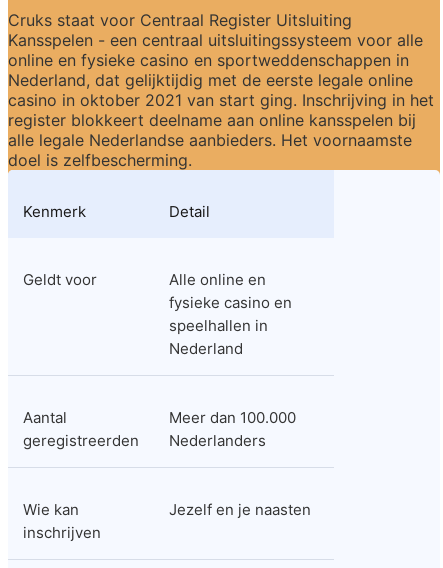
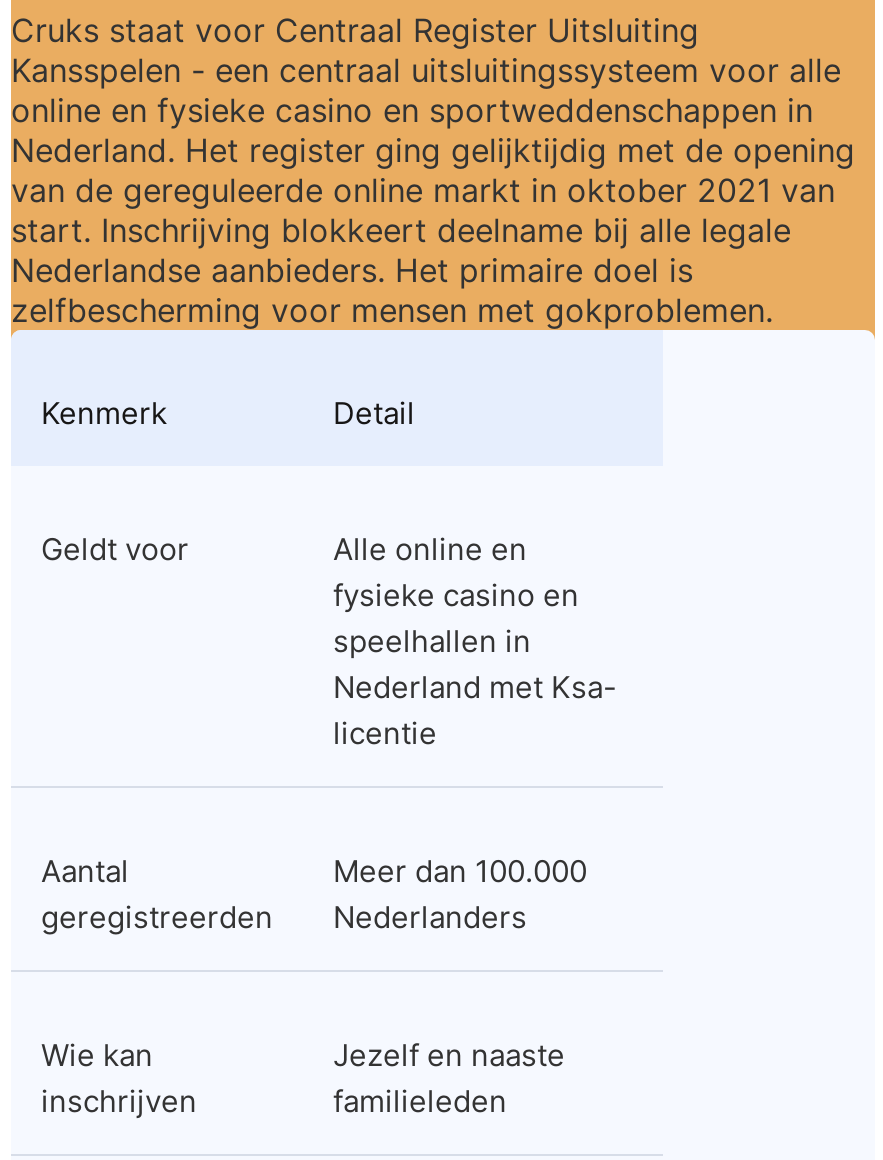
- Nederland, dat gelijktijdig met de eerste legale online
- casino in oktober 2021 van start ging. Inschrijving in het
- register blokkeert deelname aan online kansspelen bij
- alle legale Nederlandse aanbieders. Het voornaamste
- doel is zelfbescherming.
+ Nederland. Het register ging gelijktijdig met de opening
+ van de gereguleerde online markt in oktober 2021 van
+ start. Inschrijving blokkeert deelname bij alle legale
+ Nederlandse aanbieders. Het primaire doel is
+ zelfbescherming voor mensen met gokproblemen.

- Nederland
+ Nederland met Ksa-
+ licentie

- Jezelf en je naasten
+ Jezelf en naaste
+ familieleden
